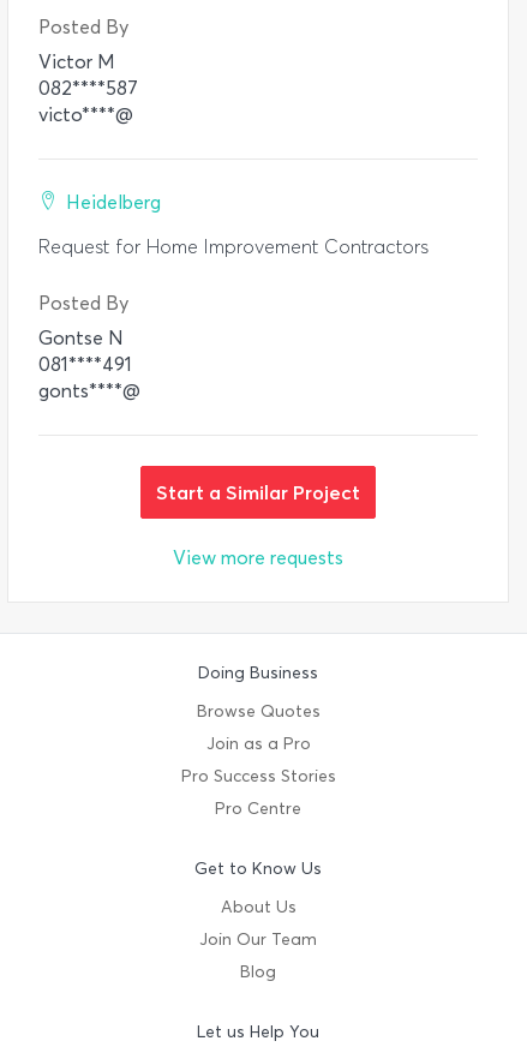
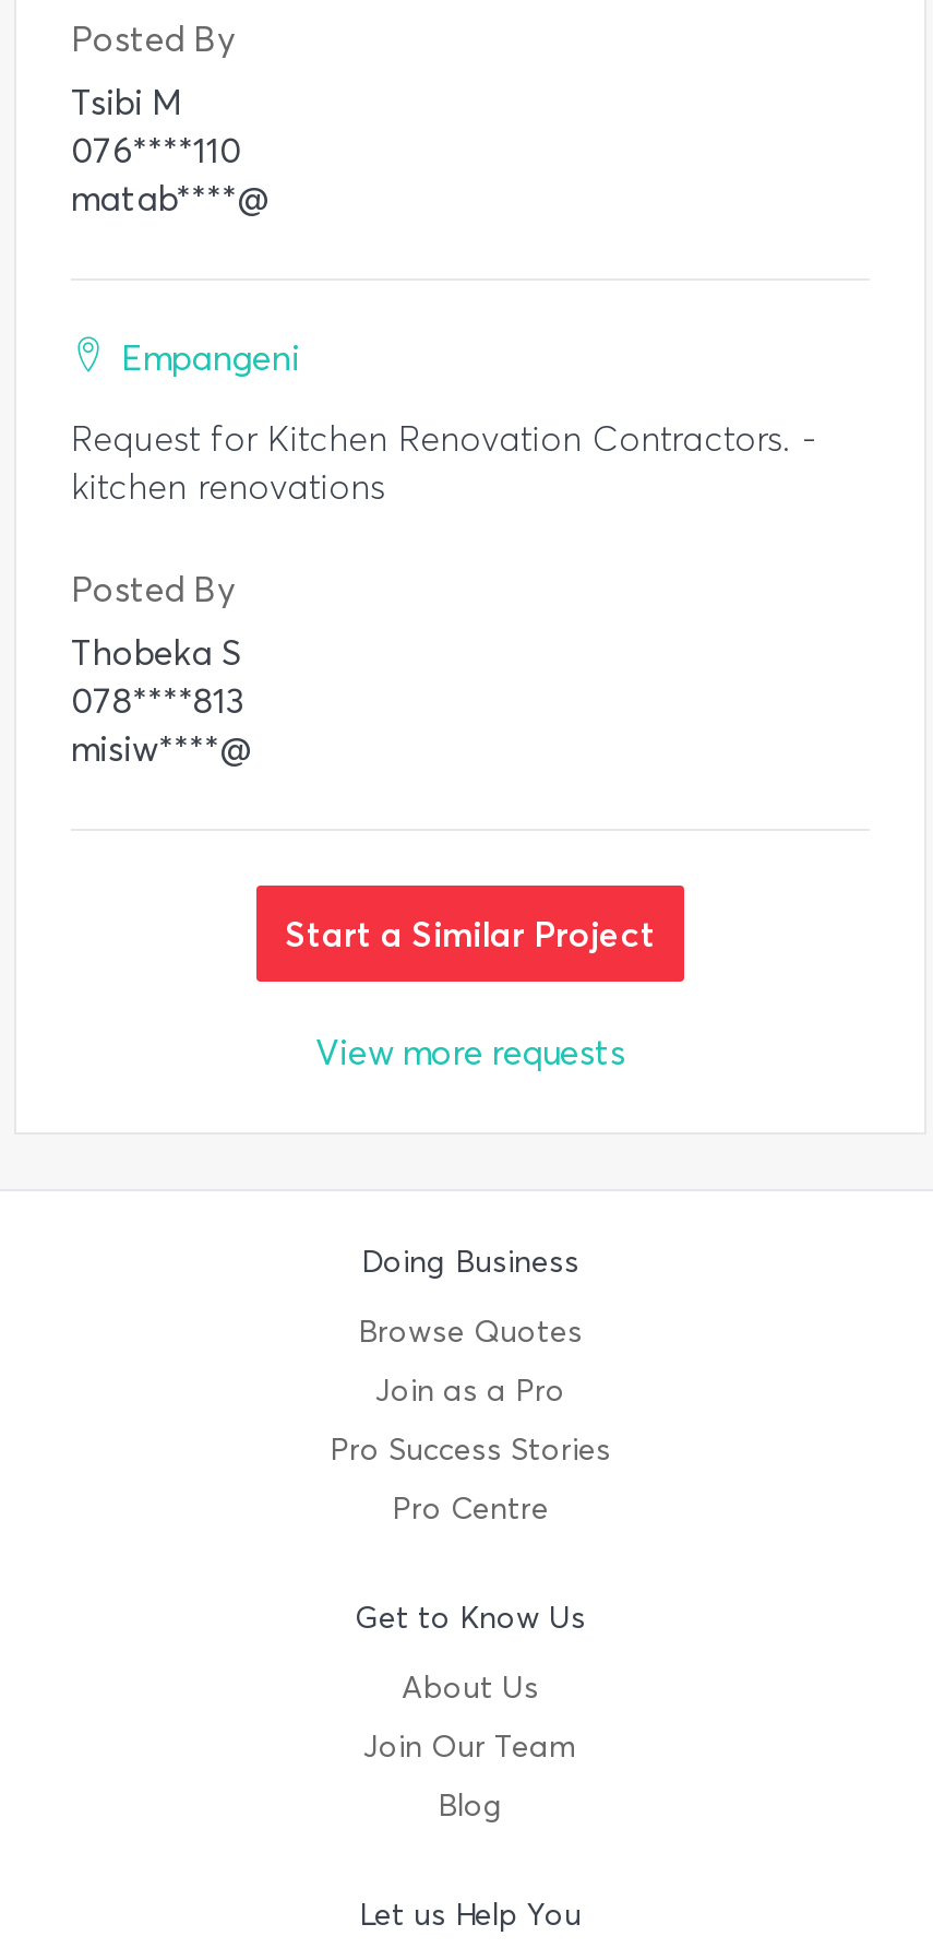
- Victor M
- 082****587
- victo****@
+ Tsibi M
+ 076****110
+ matab****@

- Heidelberg
+ Empangeni

- Request for Home Improvement Contractors
+ Request for Kitchen Renovation Contractors. -
+ kitchen renovations

- Gontse N
- 081****491
- gonts****@
+ Thobeka S
+ 078****813
+ misiw****@
